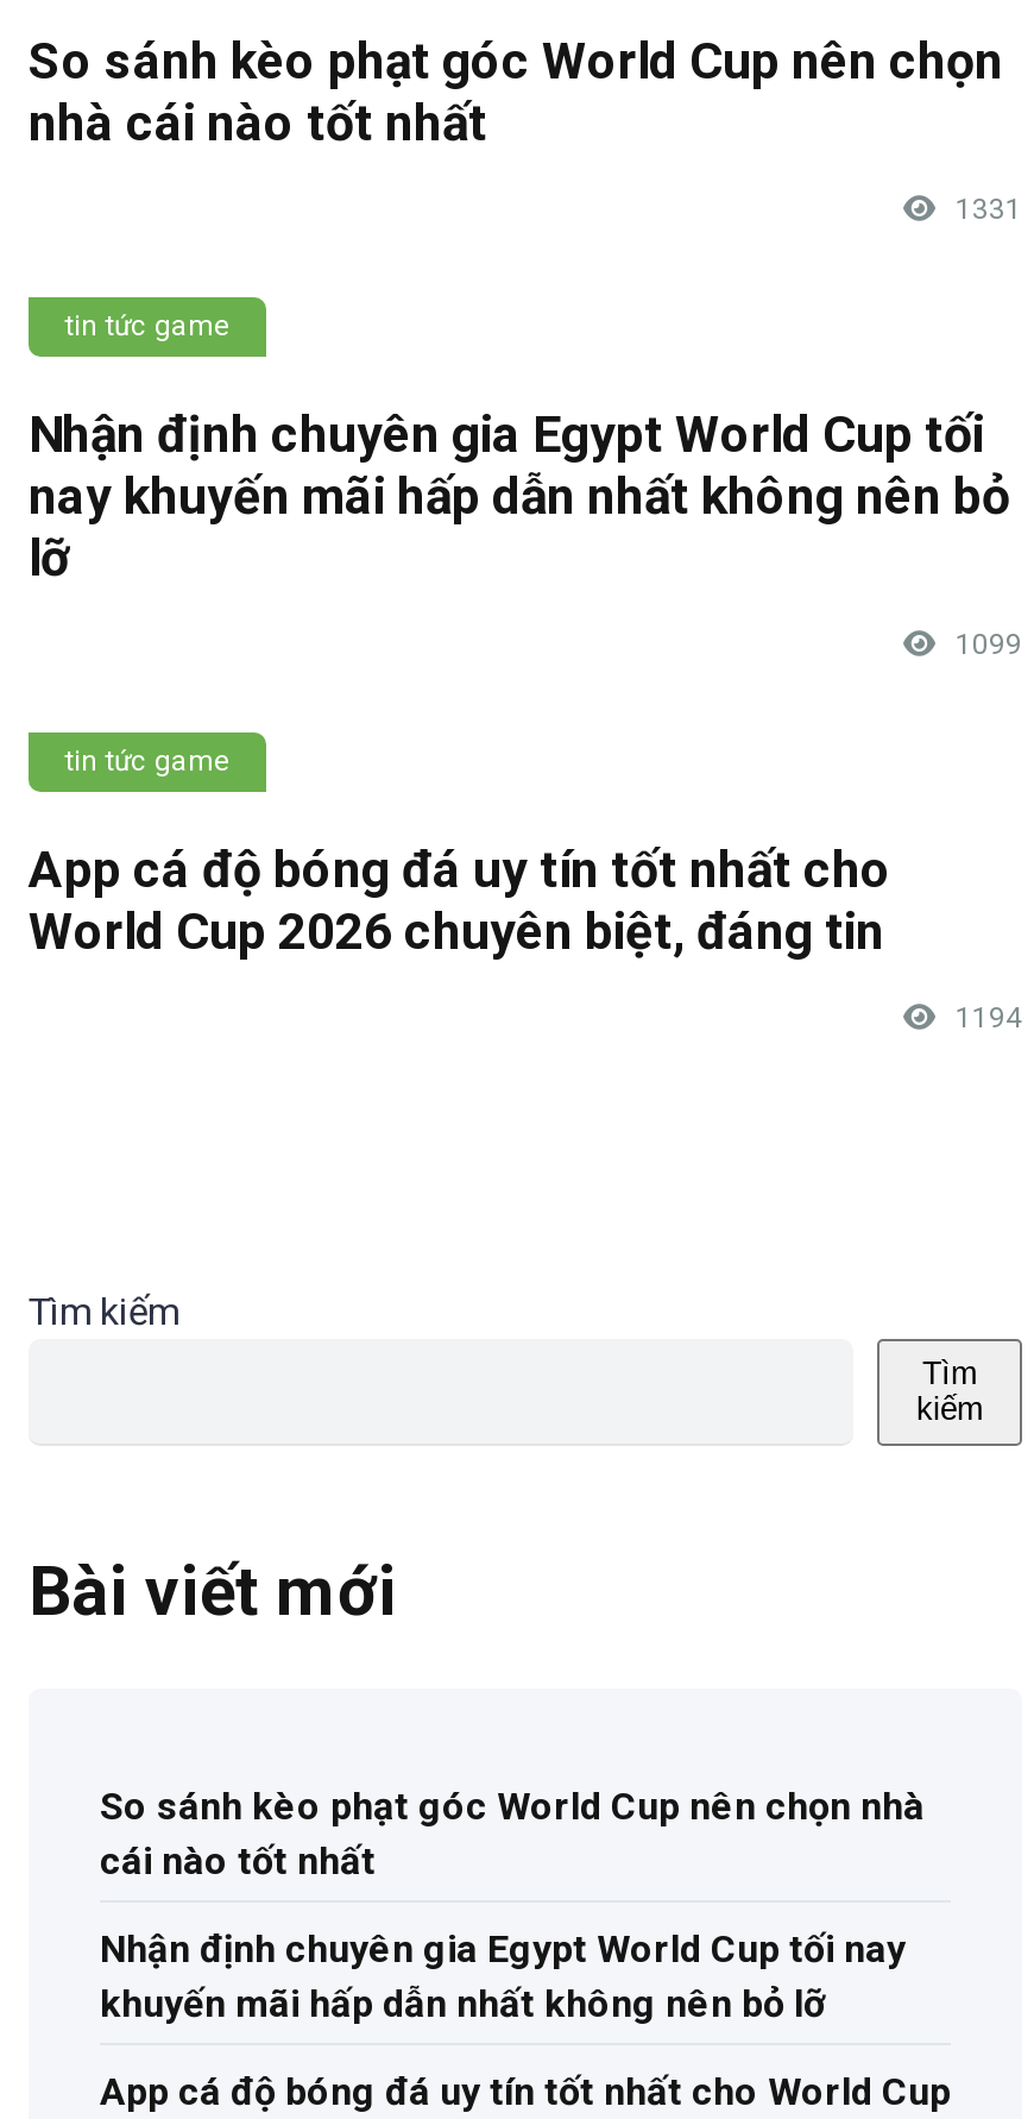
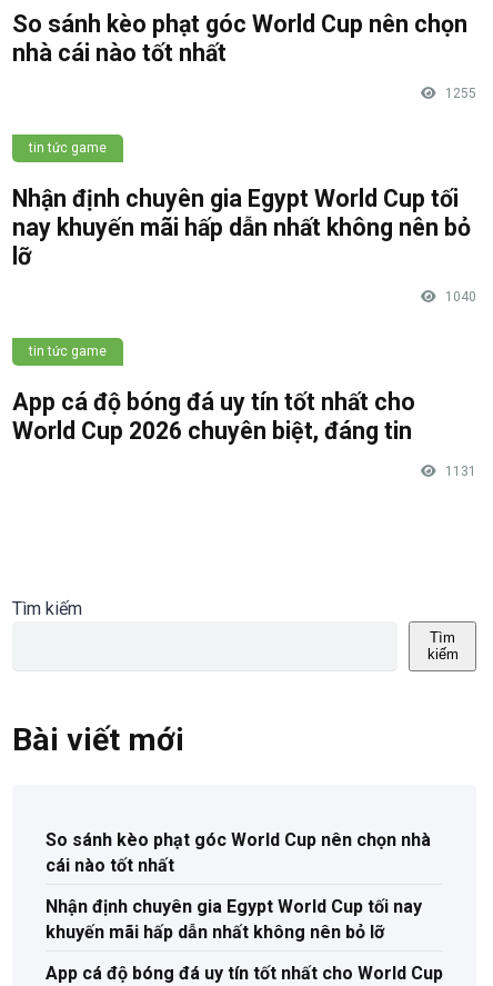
- 1331
+ 1255

- 1099
+ 1040

- 1194
+ 1131
